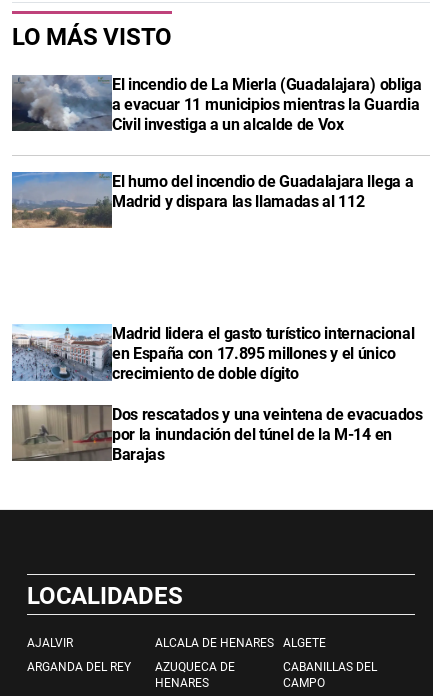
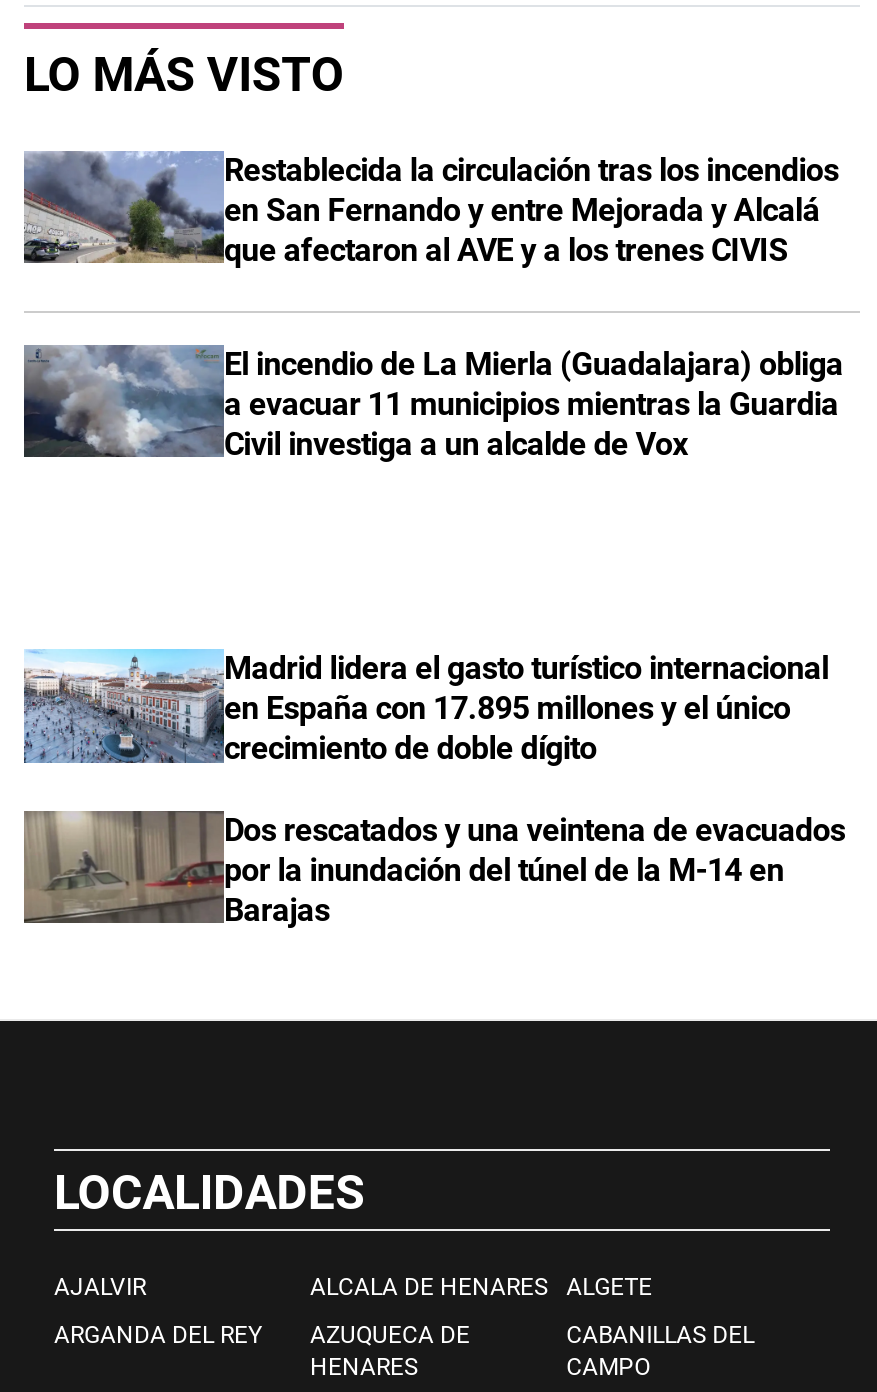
+ [image]
+ Restablecida la circulación tras los incendios
+ en San Fernando y entre Mejorada y Alcalá
+ que afectaron al AVE y a los trenes CIVIS

moved down: [image] | El incendio de La Mierla (Guadalajara) obliga | a evacuar 11 municipios mientras la Guardia | Civil investiga a un alcalde de Vox

- [image]
- El humo del incendio de Guadalajara llega a
- Madrid y dispara las llamadas al 112
